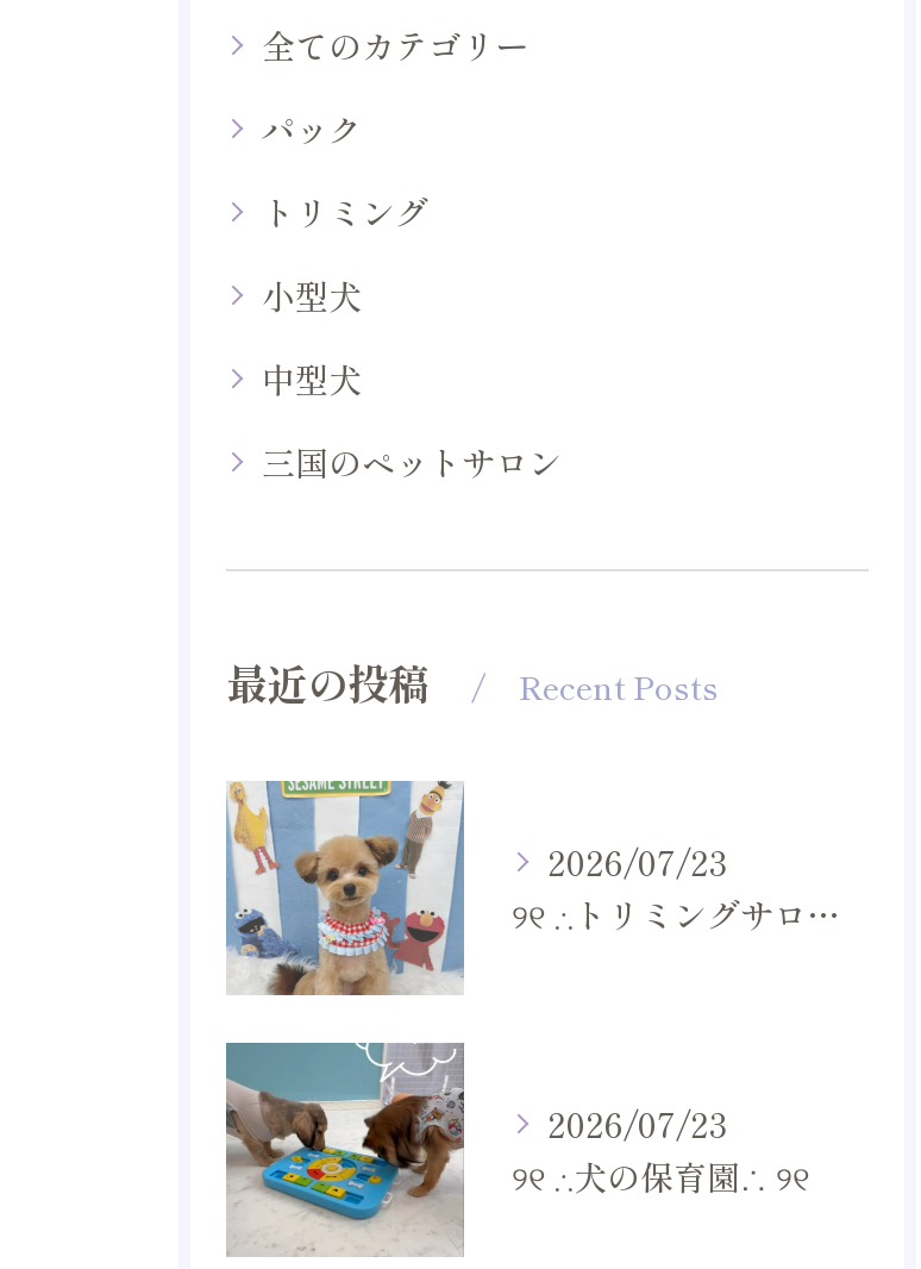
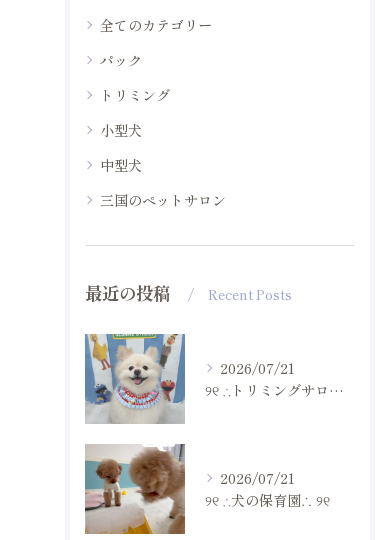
- [image]
- 2026/07/23
+ [image]
+ 2026/07/21

- [image]
- 2026/07/23
+ [image]
+ 2026/07/21
